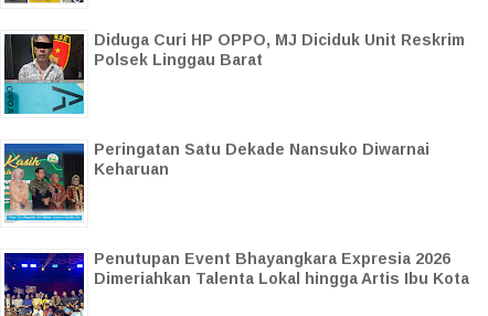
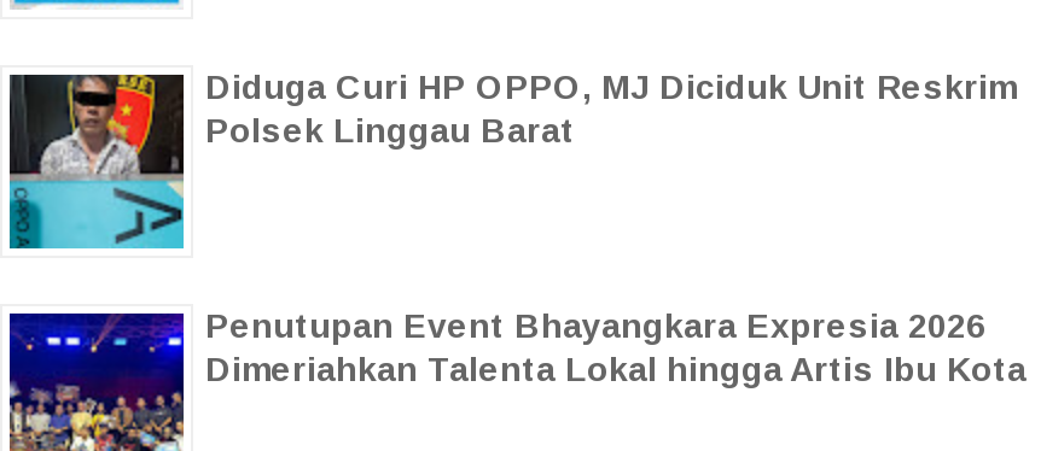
- [image]
- Peringatan Satu Dekade Nansuko Diwarnai
- Keharuan
